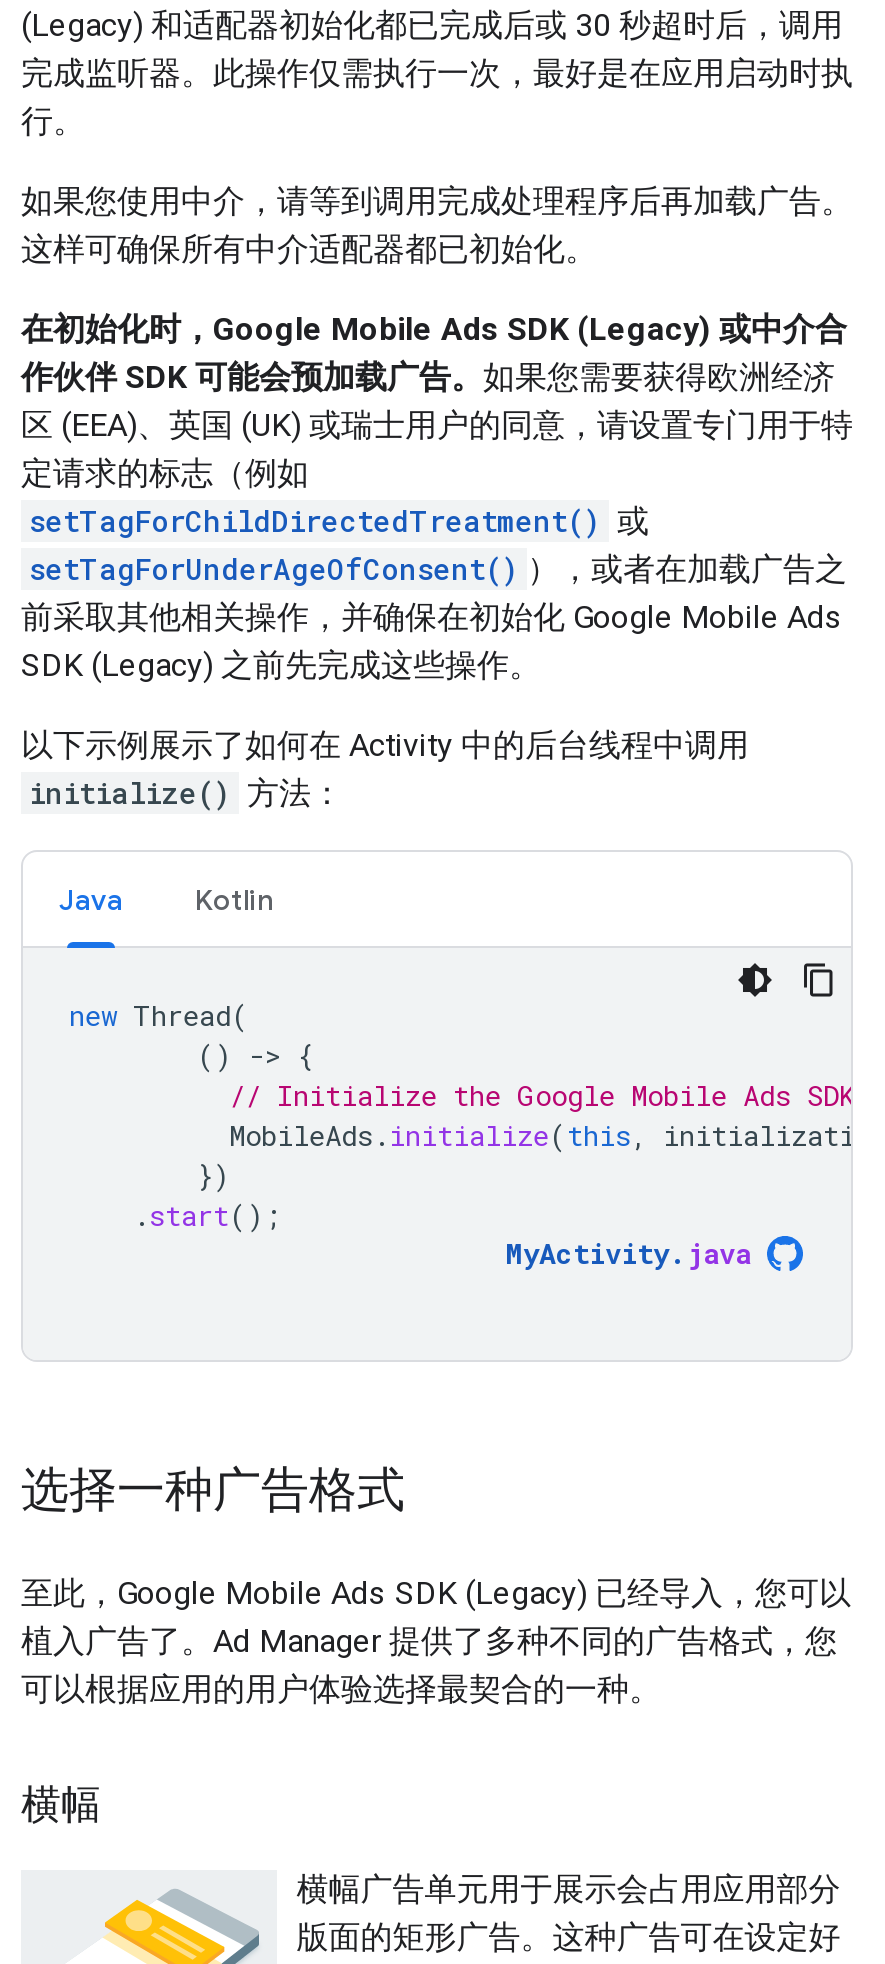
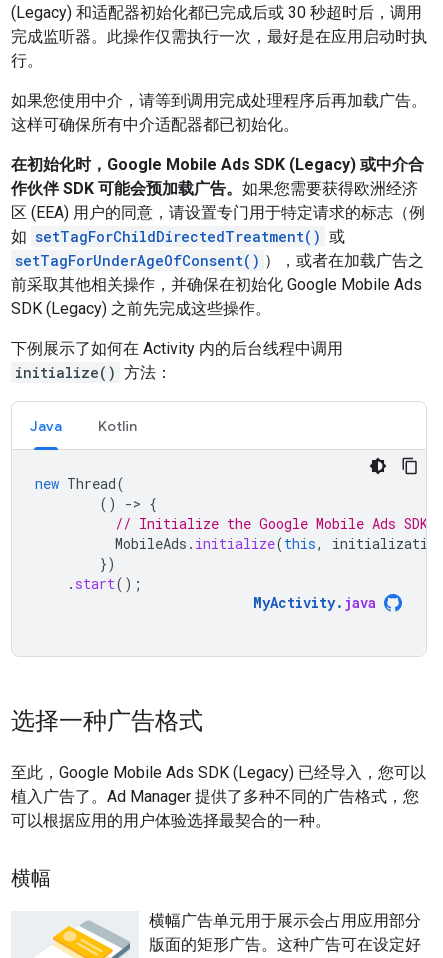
- 区 (EEA)、英国 (UK) 或瑞士用户的同意，请设置专门用于特
- 定请求的标志（例如
- setTagForChildDirectedTreatment() 或
+ 区 (EEA) 用户的同意，请设置专门用于特定请求的标志（例
+ 如 setTagForChildDirectedTreatment() 或

- 以下示例展示了如何在 Activity 中的后台线程中调用
+ 下例展示了如何在 Activity 内的后台线程中调用
